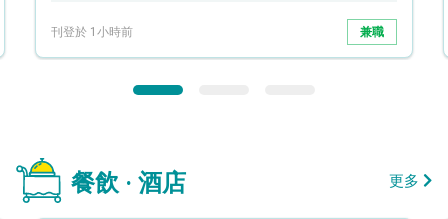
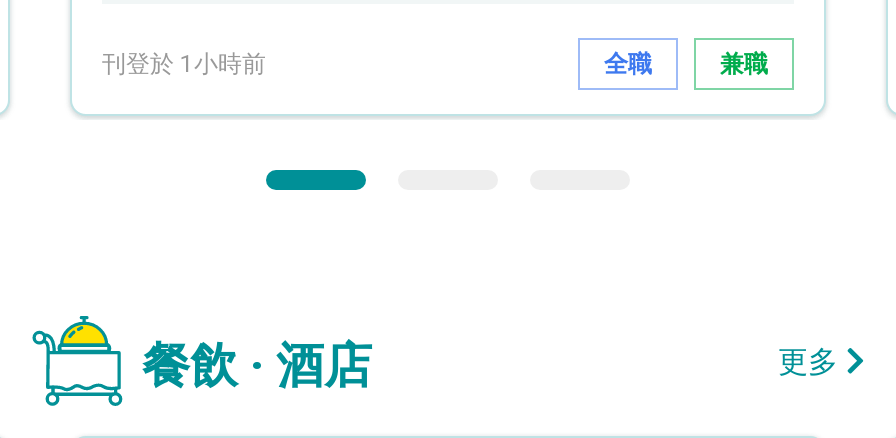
+ 全職
